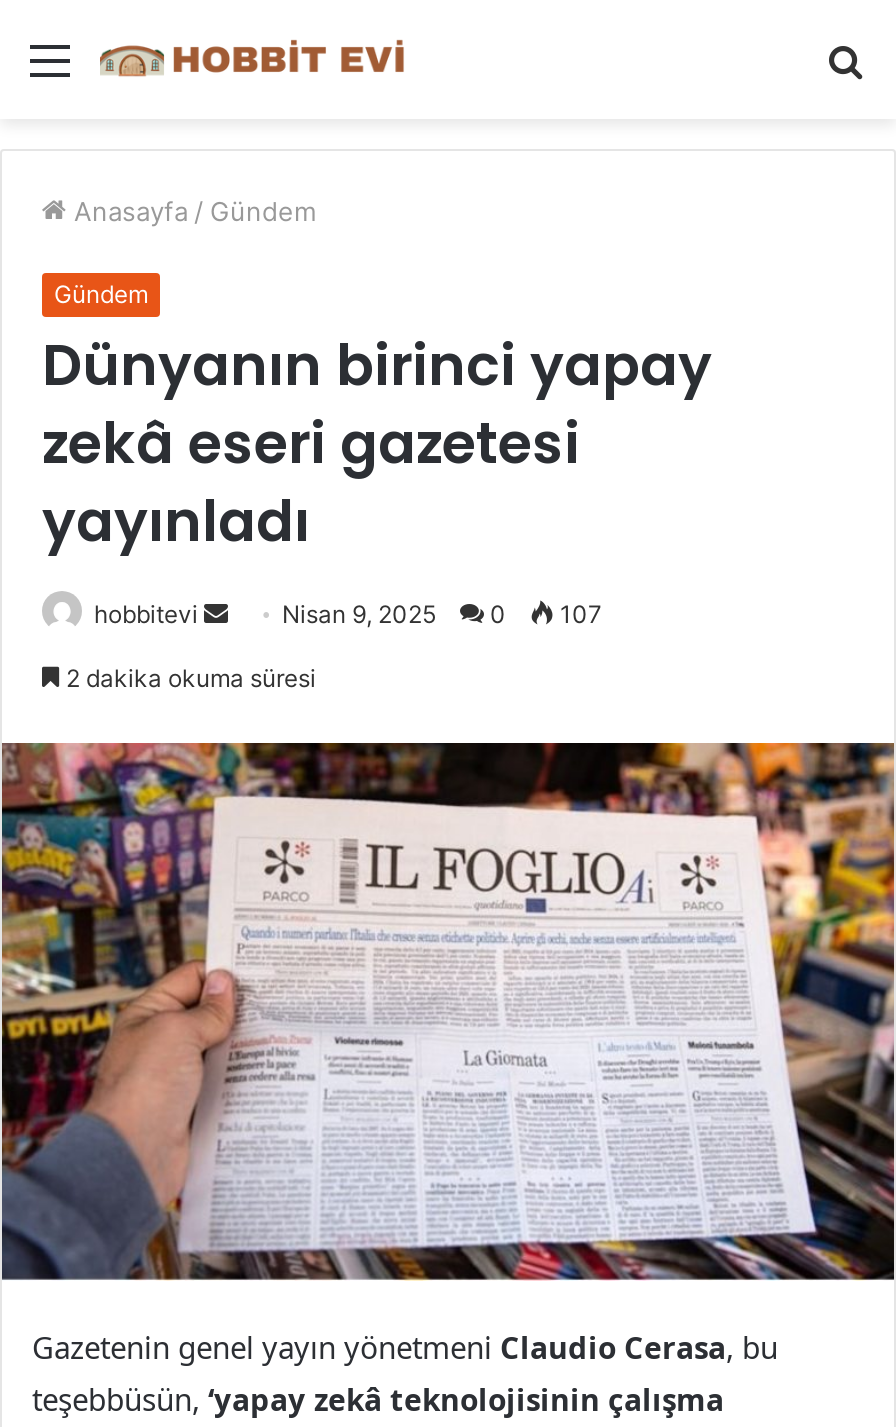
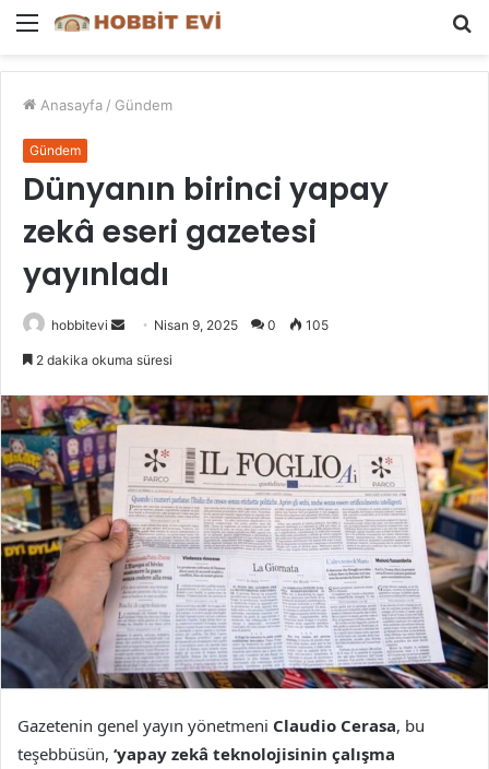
- 107
+ 105
